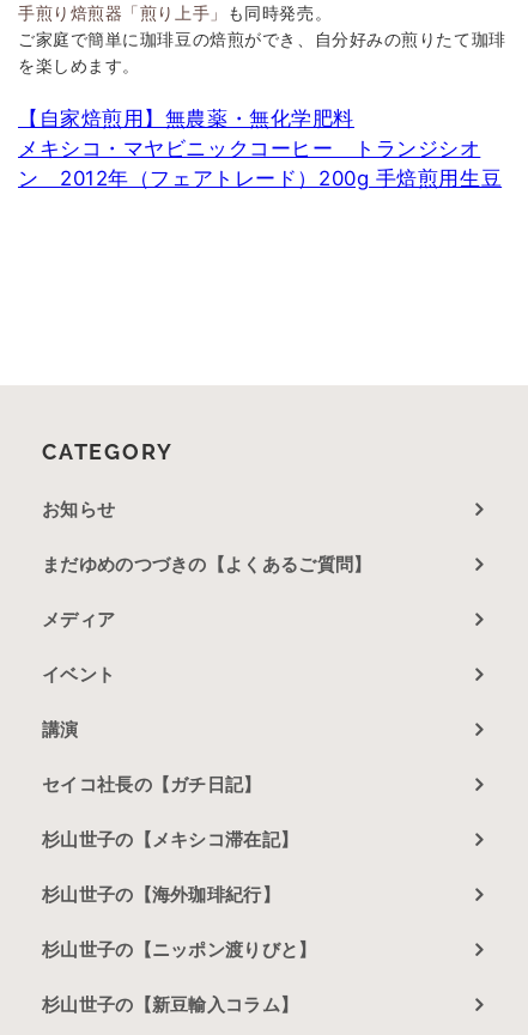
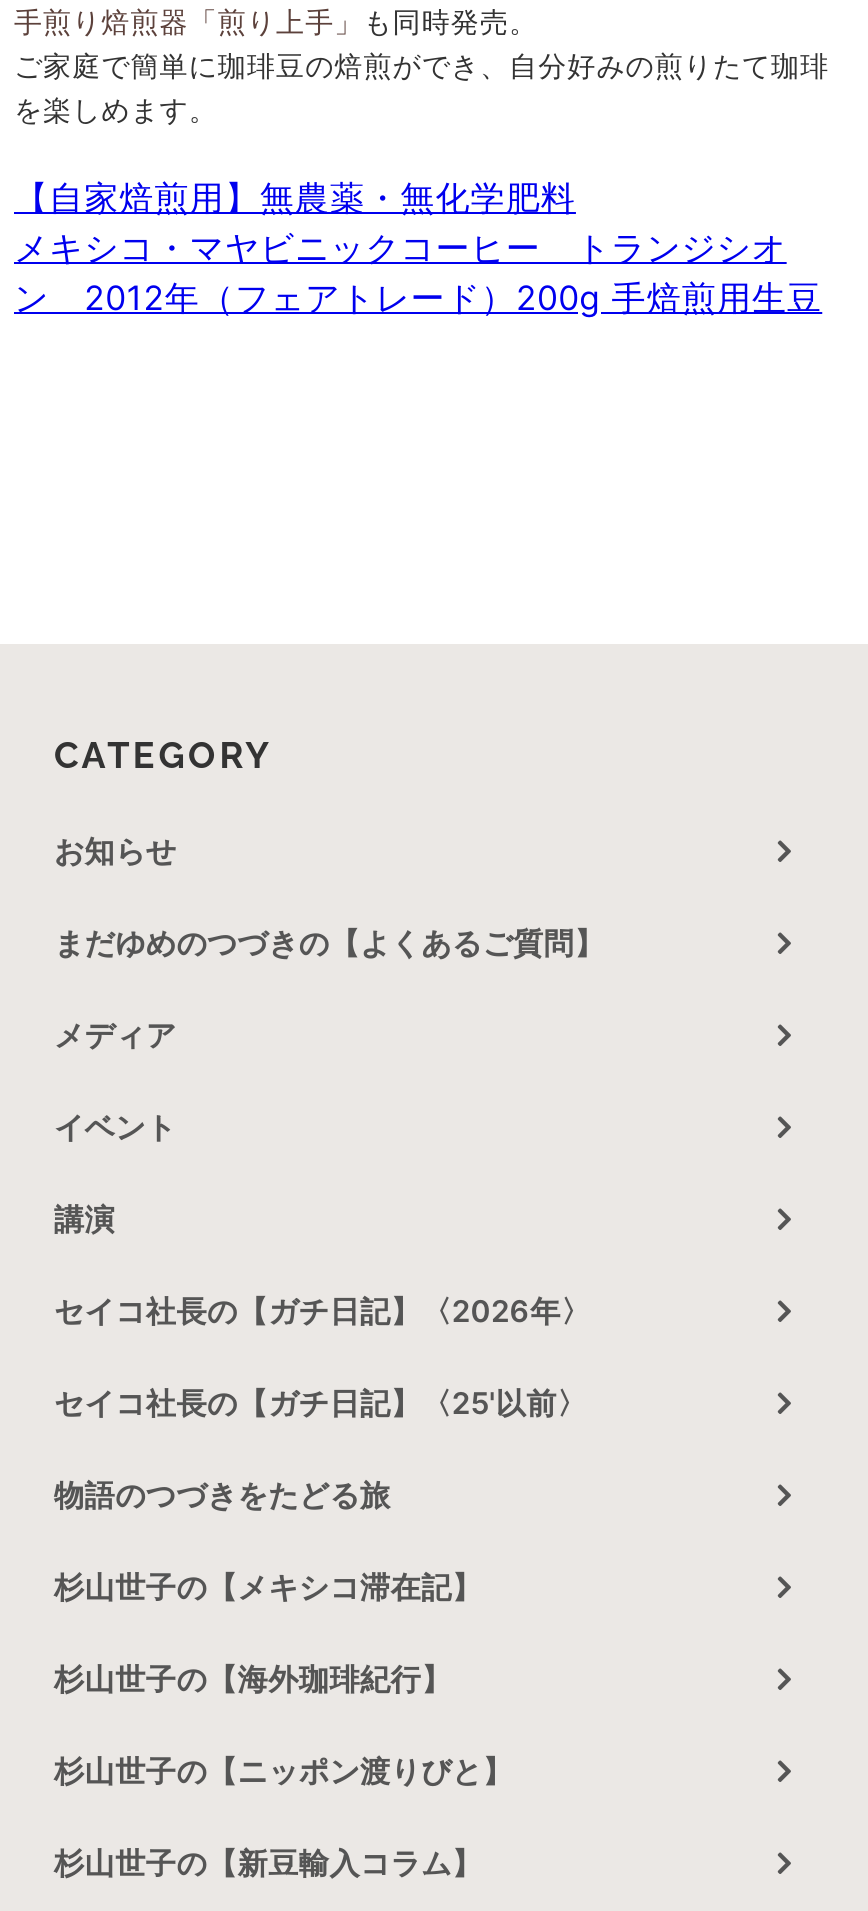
- セイコ社長の【ガチ日記】
+ セイコ社長の【ガチ日記】〈2026年〉
+ セイコ社長の【ガチ日記】〈25'以前〉
+ 物語のつづきをたどる旅
